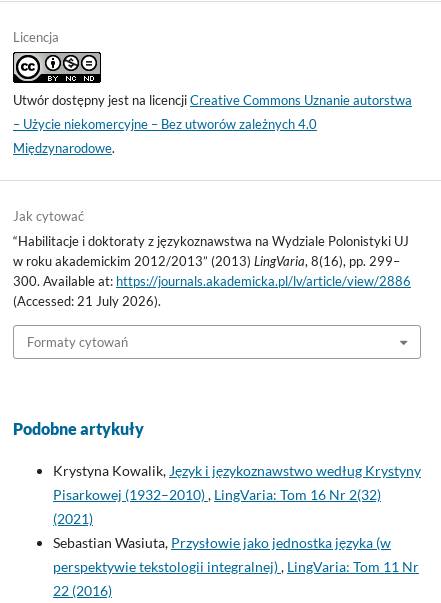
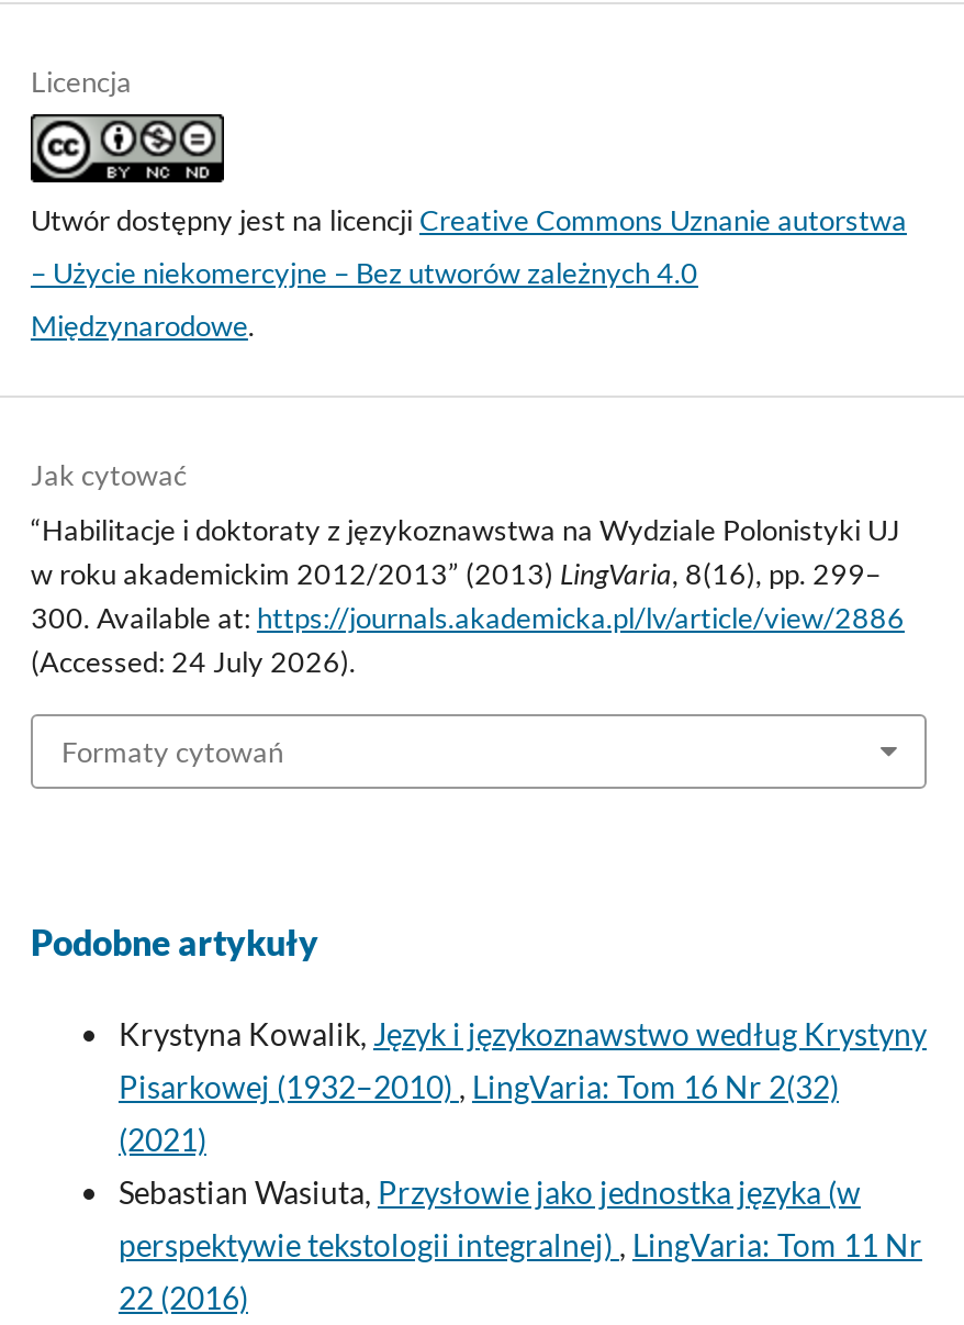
- (Accessed: 21 July 2026).
+ (Accessed: 24 July 2026).
